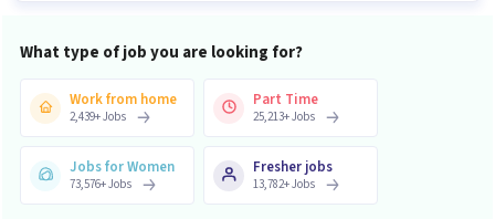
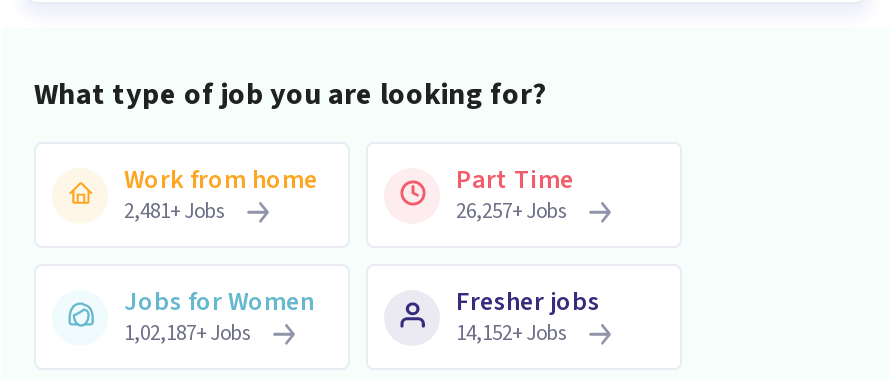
- 2,439+Jobs
+ 2,481+Jobs

- 25,213+Jobs
+ 26,257+Jobs

- 73,576+Jobs
+ 1,02,187+Jobs

- 13,782+Jobs
+ 14,152+Jobs
